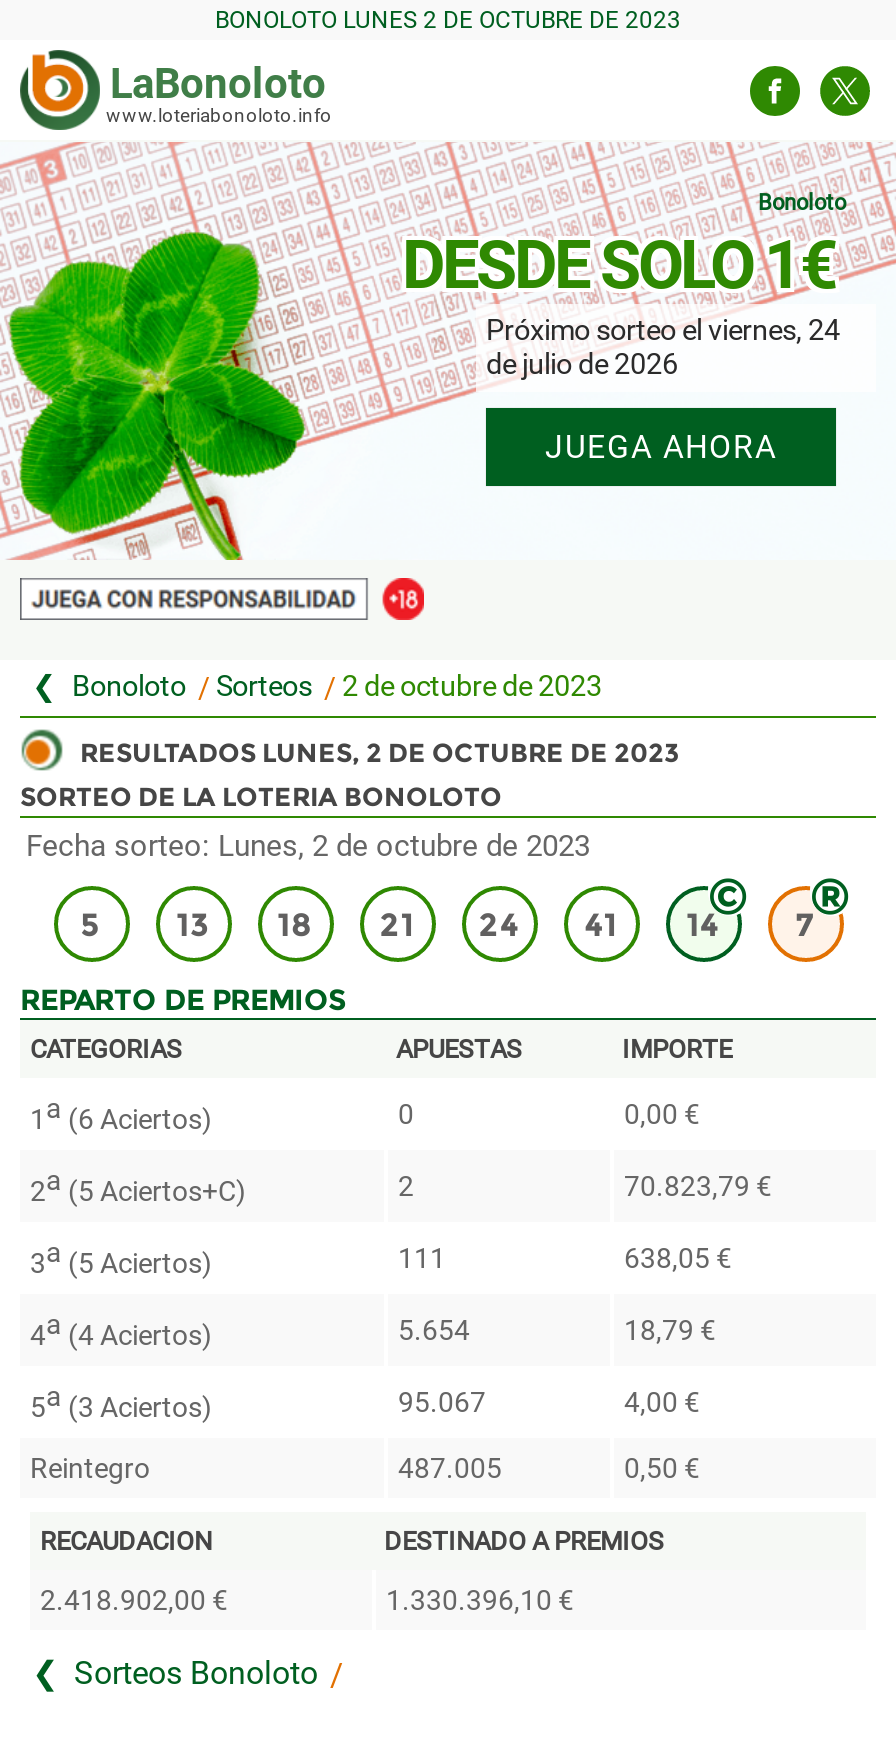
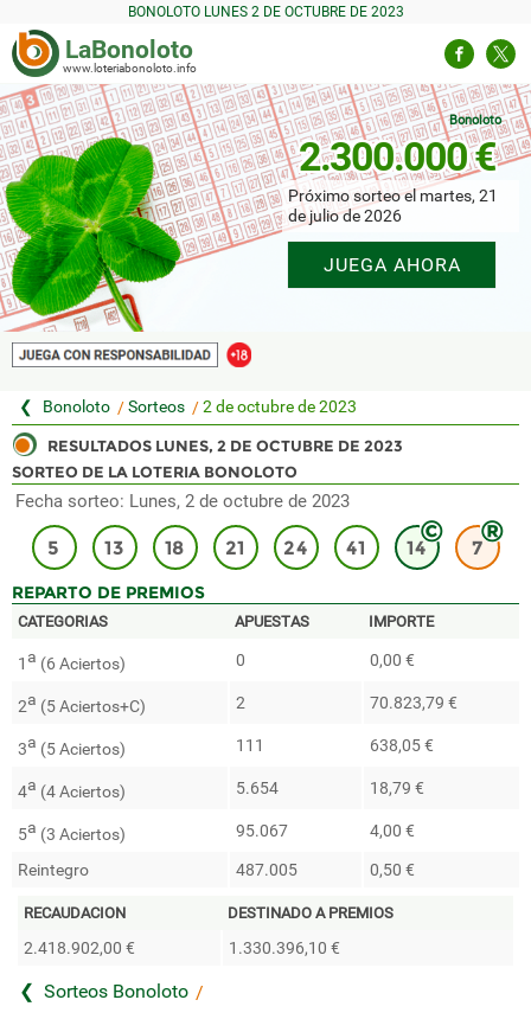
- DESDE SOLO 1€
- Próximo sorteo el viernes, 24
+ 2.300.000 €
+ Próximo sorteo el martes, 21
